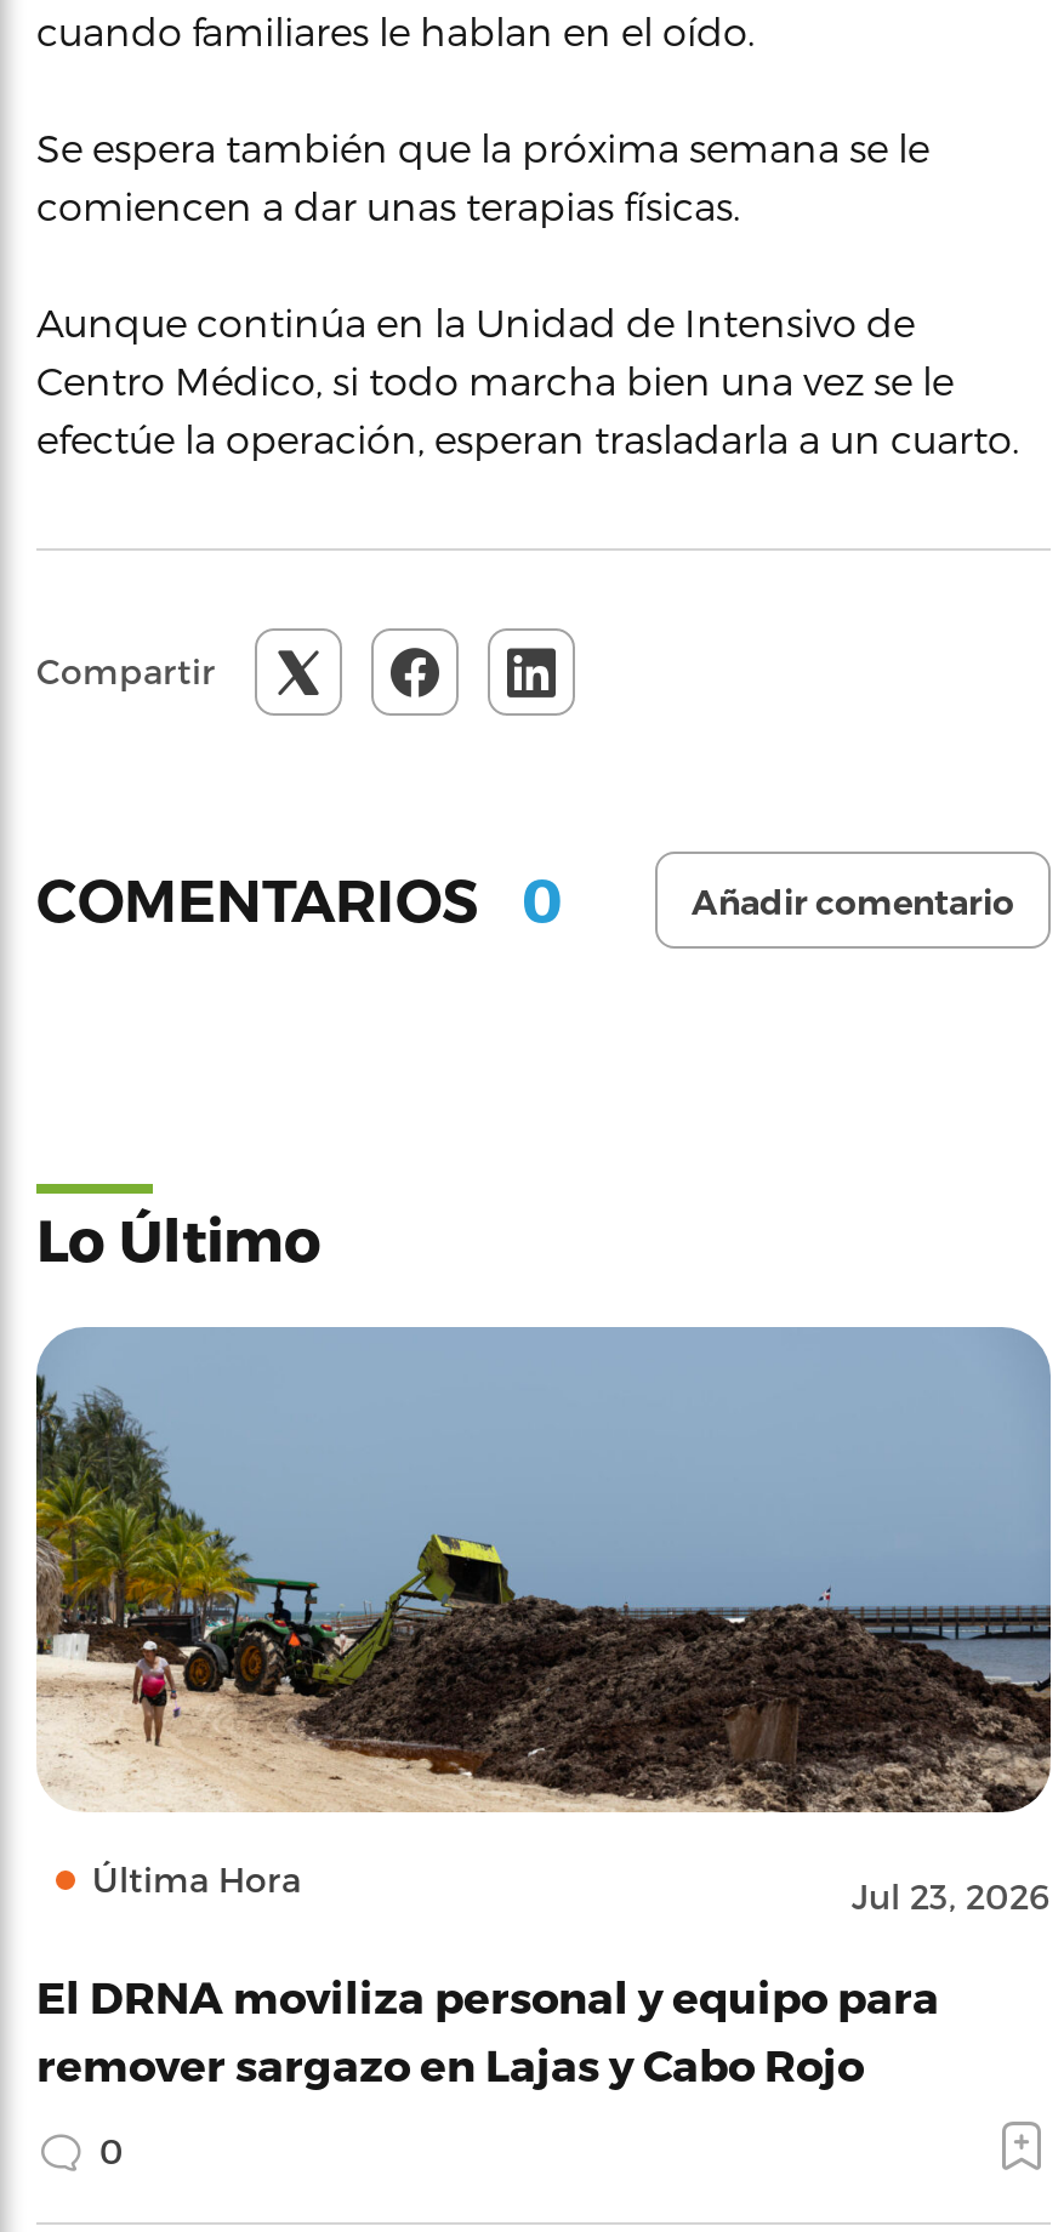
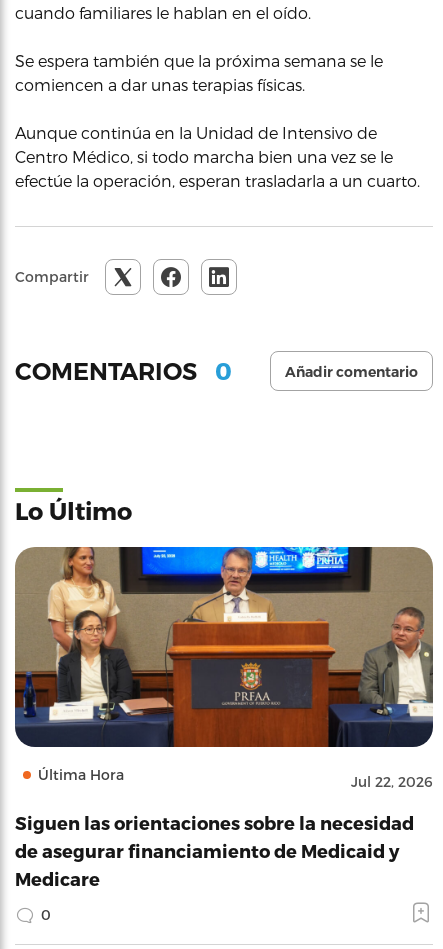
- [image]
- Jul 23, 2026
+ [image]
+ Jul 22, 2026

- El DRNA moviliza personal y equipo para
- remover sargazo en Lajas y Cabo Rojo
+ Siguen las orientaciones sobre la necesidad
+ de asegurar financiamiento de Medicaid y
+ Medicare
